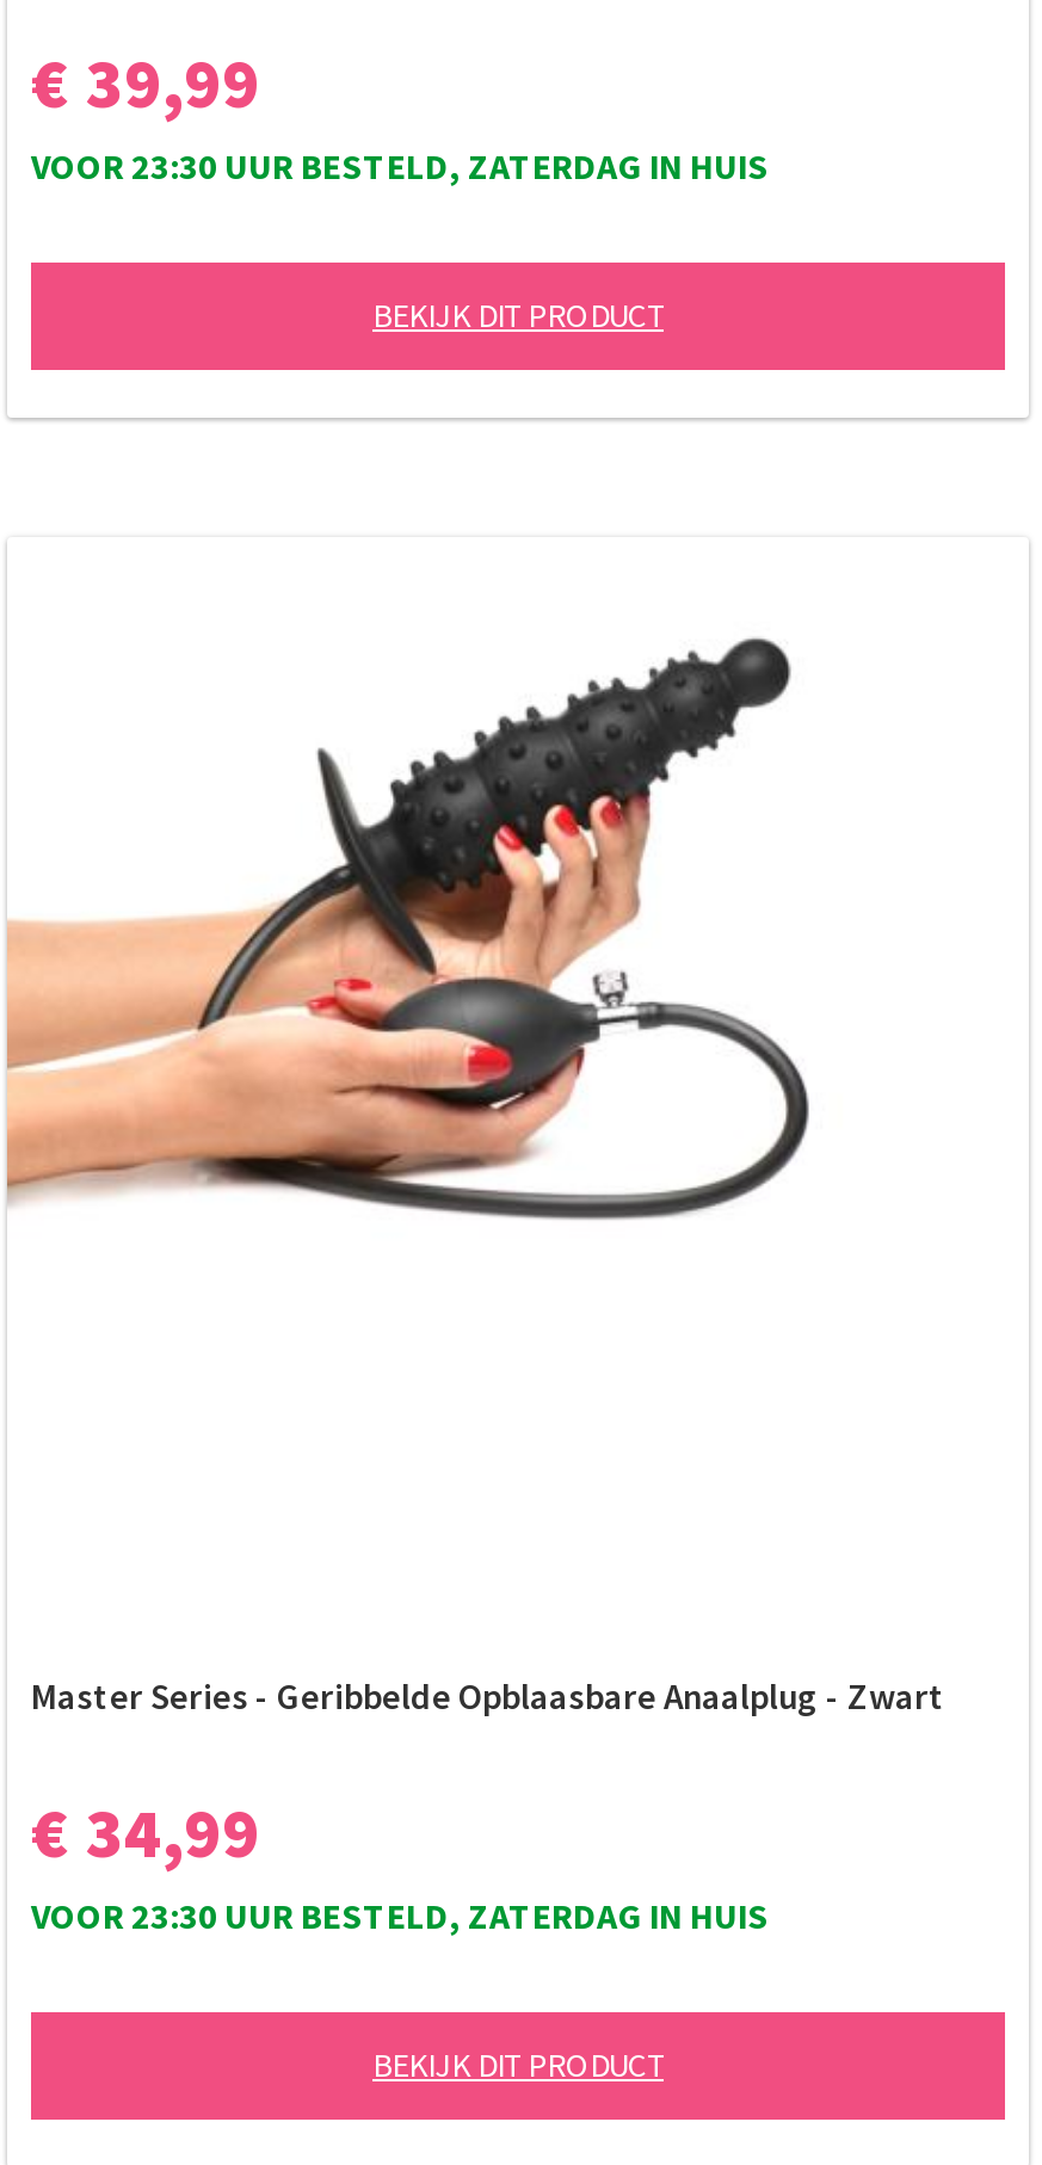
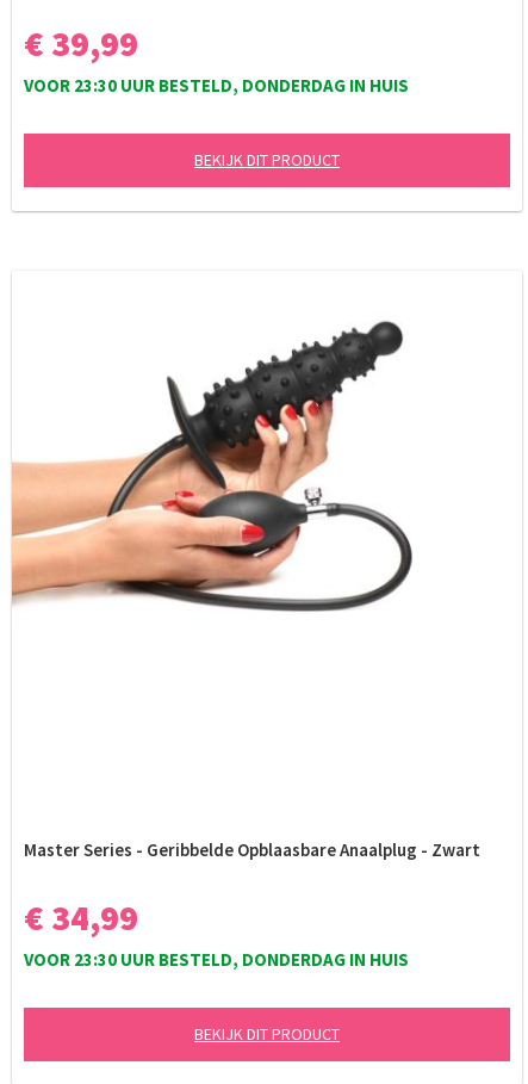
- VOOR 23:30 UUR BESTELD, ZATERDAG IN HUIS
+ VOOR 23:30 UUR BESTELD, DONDERDAG IN HUIS

- VOOR 23:30 UUR BESTELD, ZATERDAG IN HUIS
+ VOOR 23:30 UUR BESTELD, DONDERDAG IN HUIS
